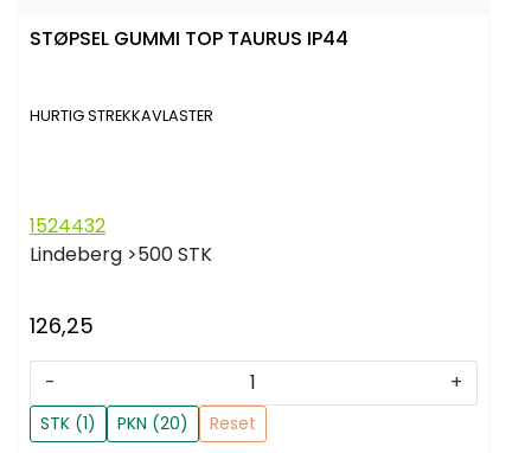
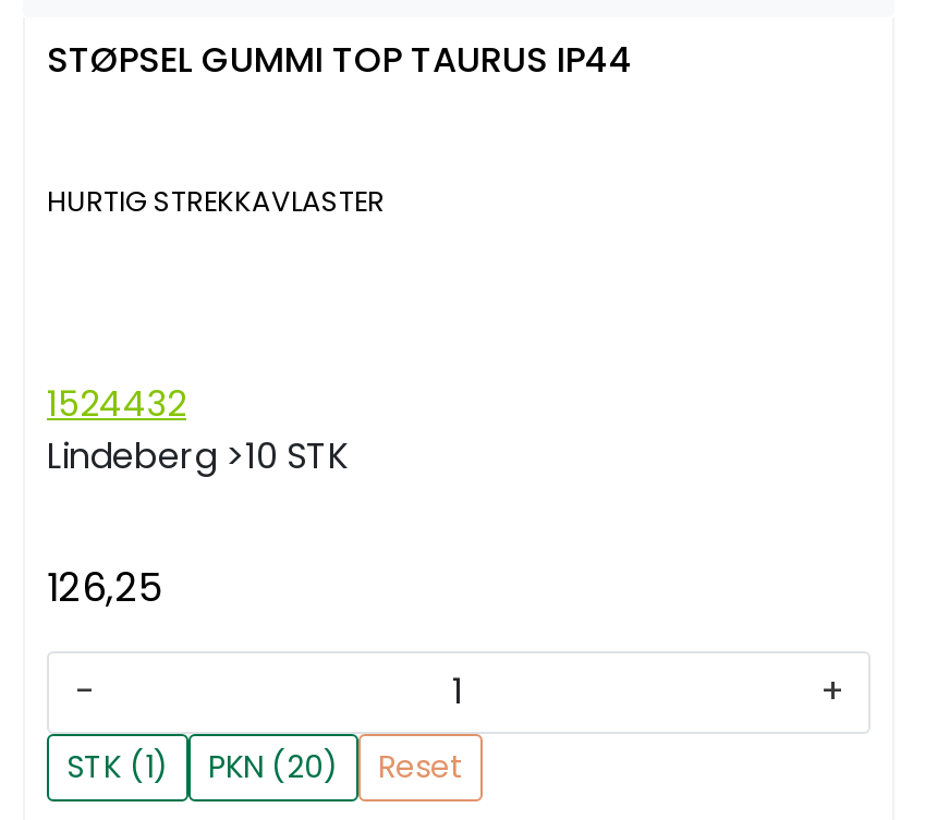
- Lindeberg >500 STK
+ Lindeberg >10 STK
